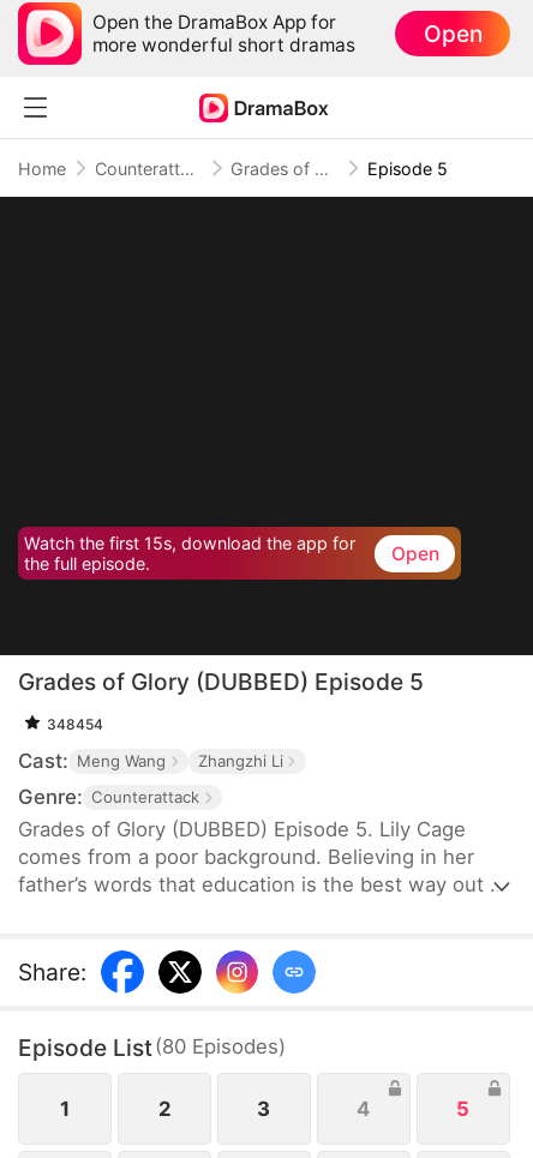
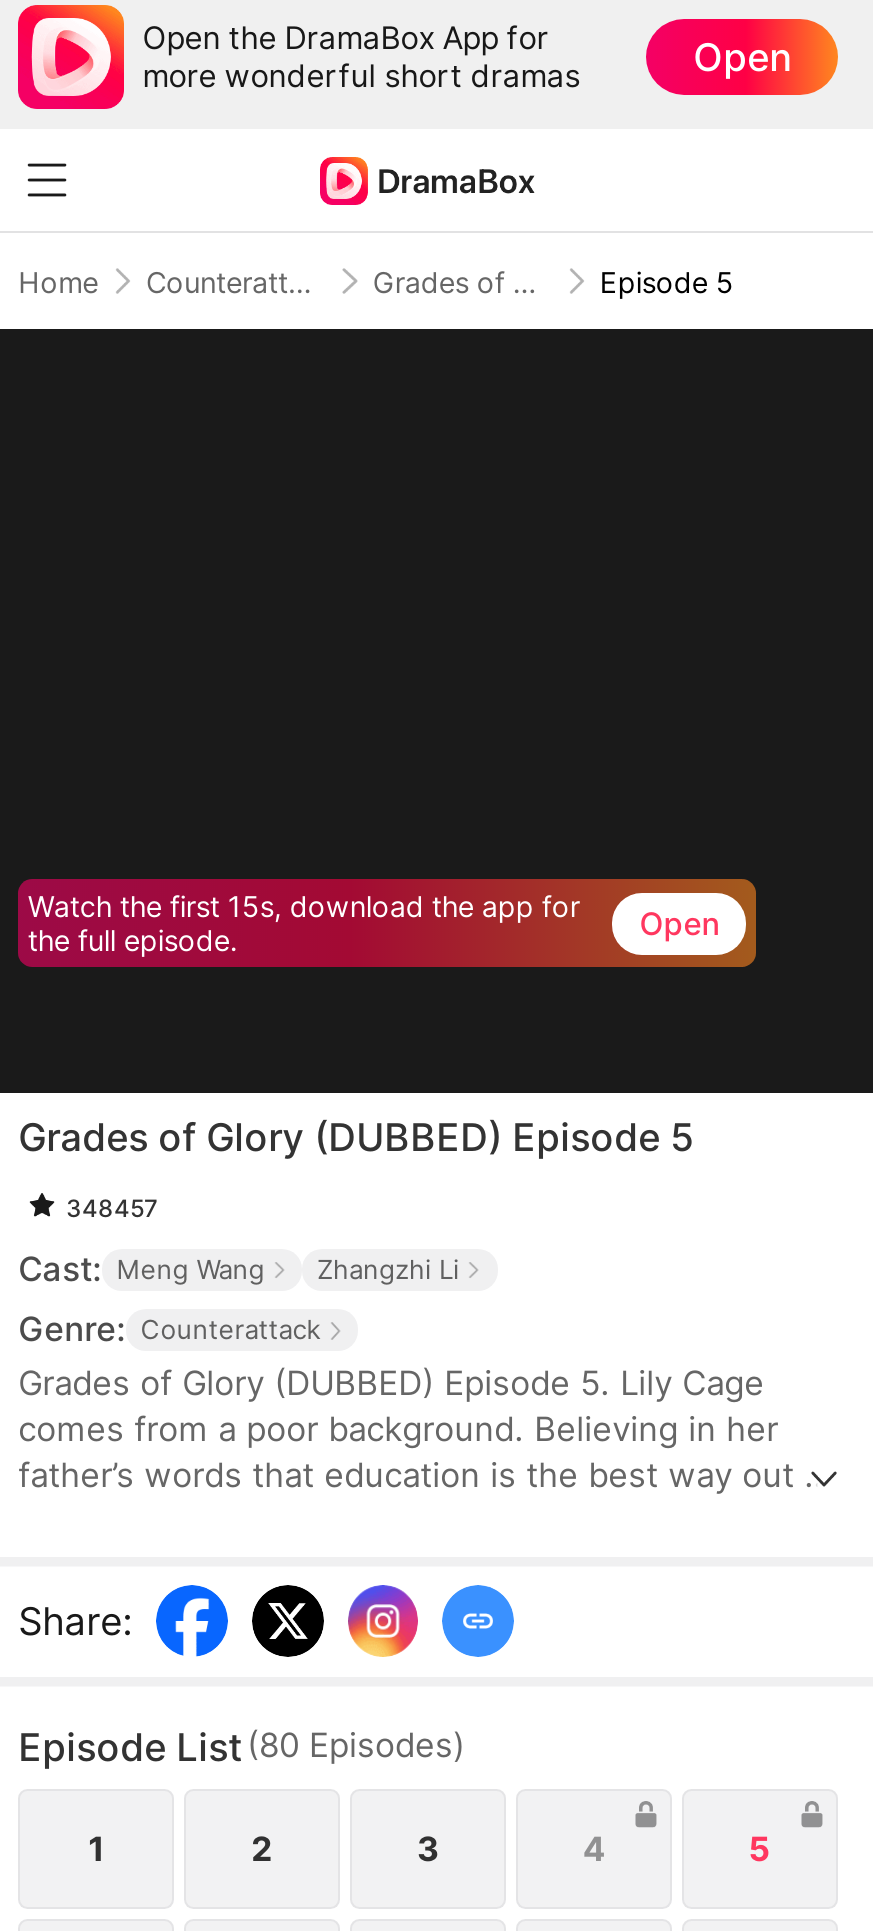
- 348454
+ 348457
